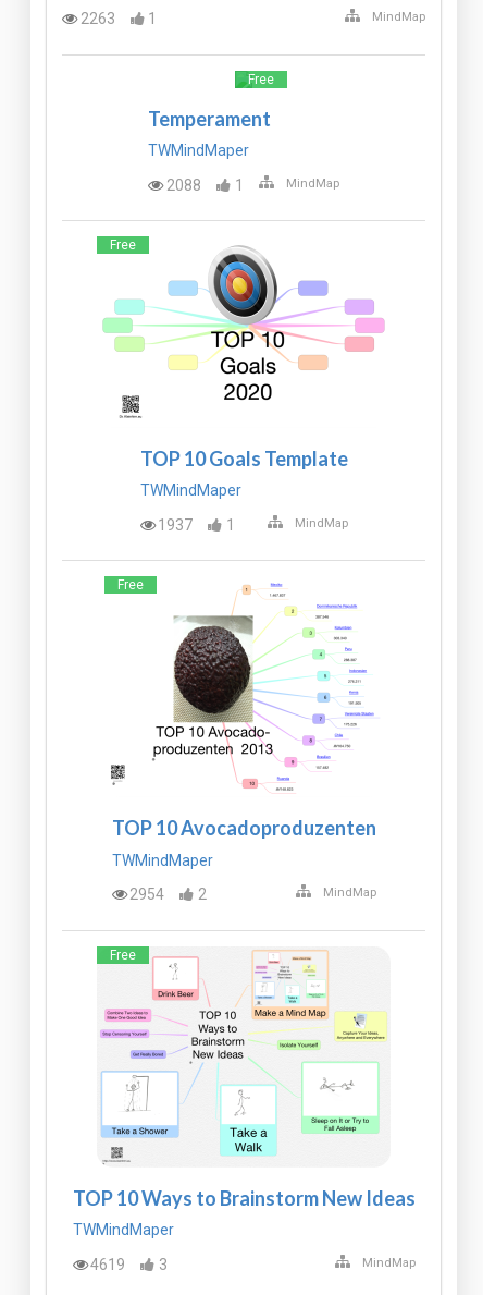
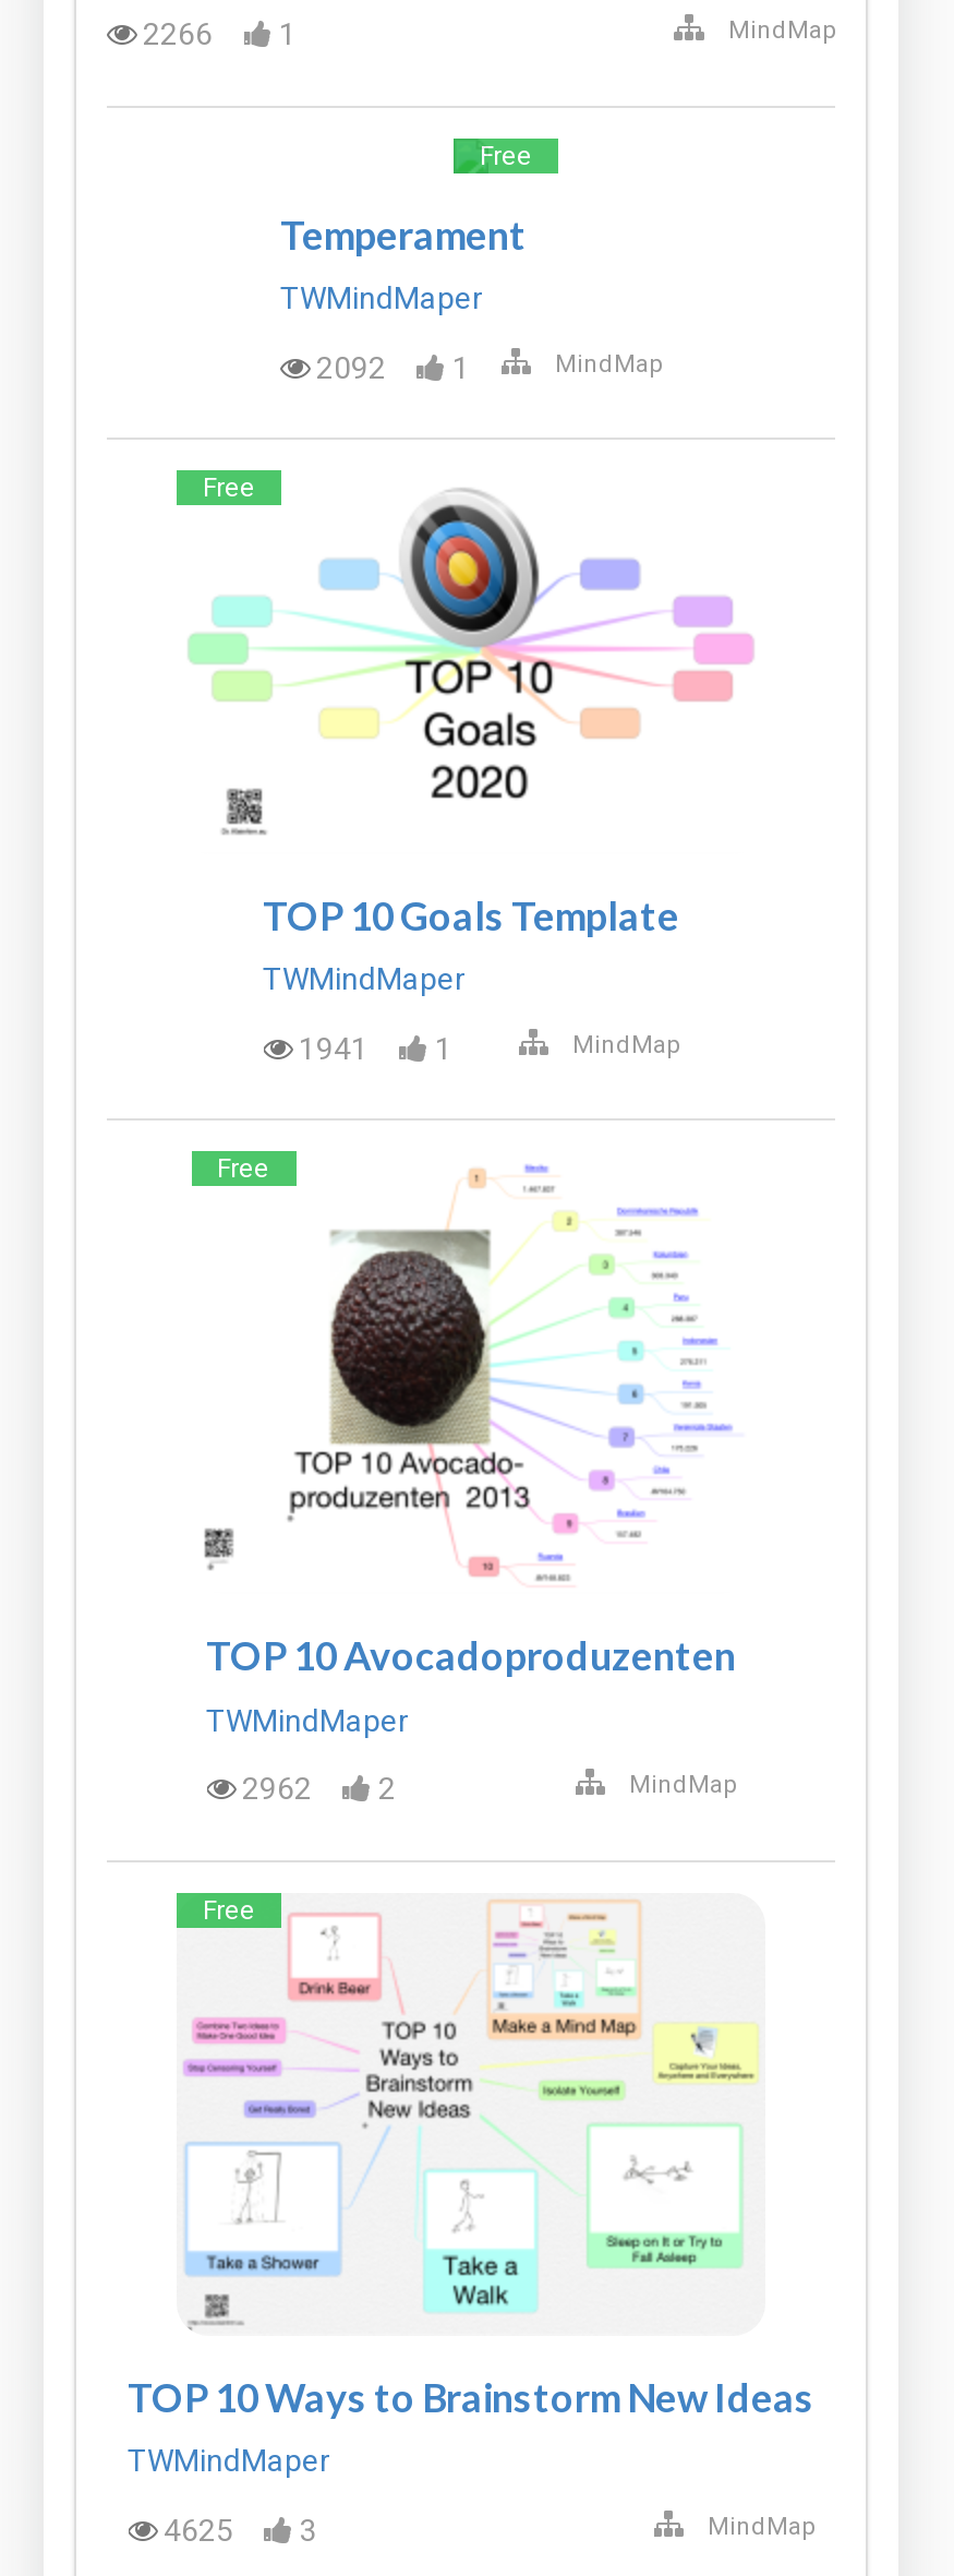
- 2263 1
+ 2266 1

- 2088 1
+ 2092 1

- 1937 1
+ 1941 1

- 2954 2
+ 2962 2

- 4619 3
+ 4625 3
